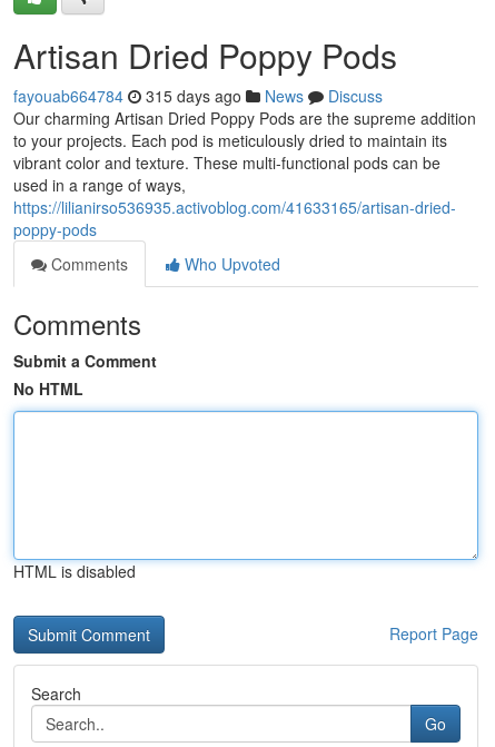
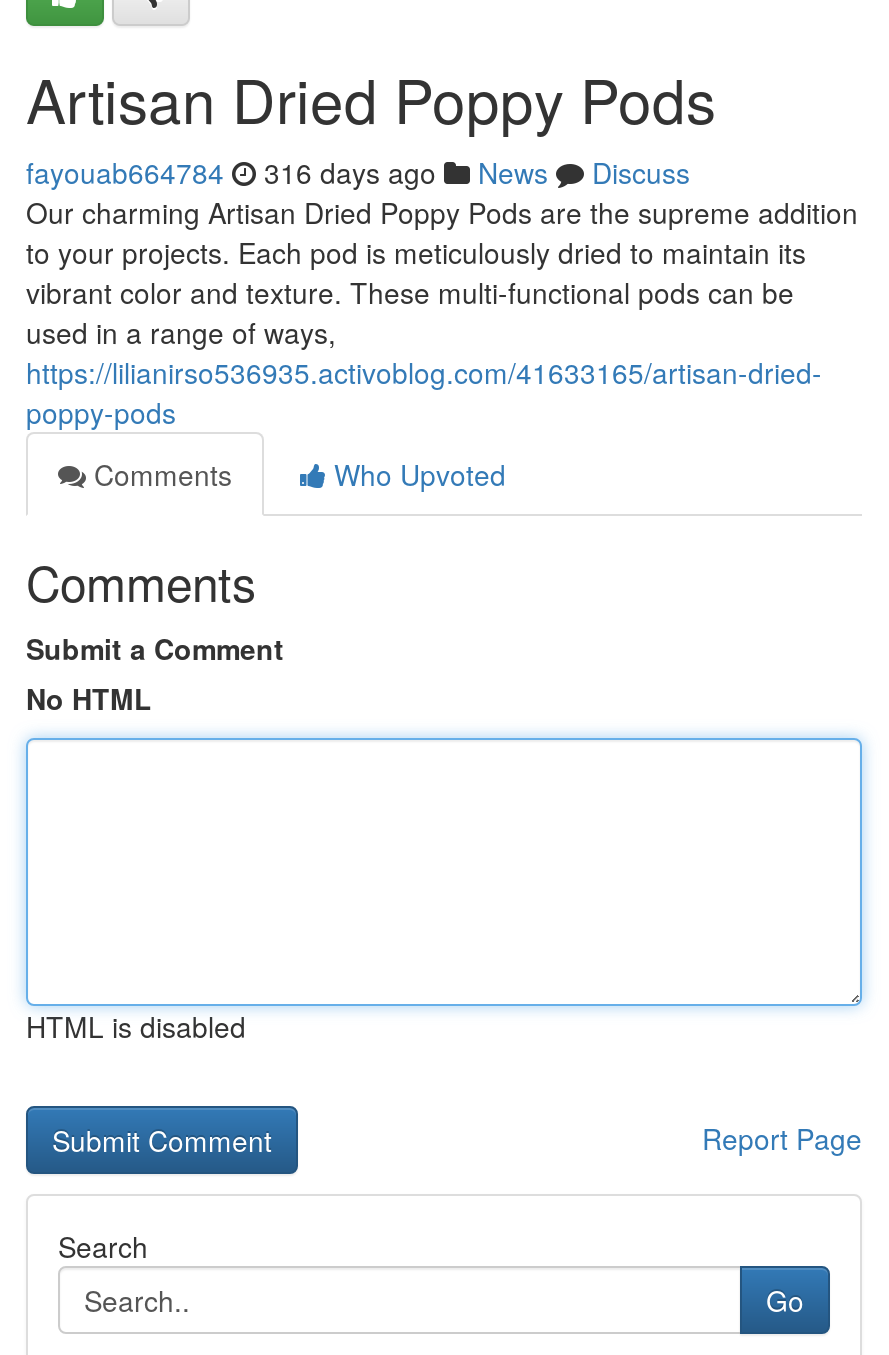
- fayouab664784 315 days ago News Discuss
+ fayouab664784 316 days ago News Discuss
